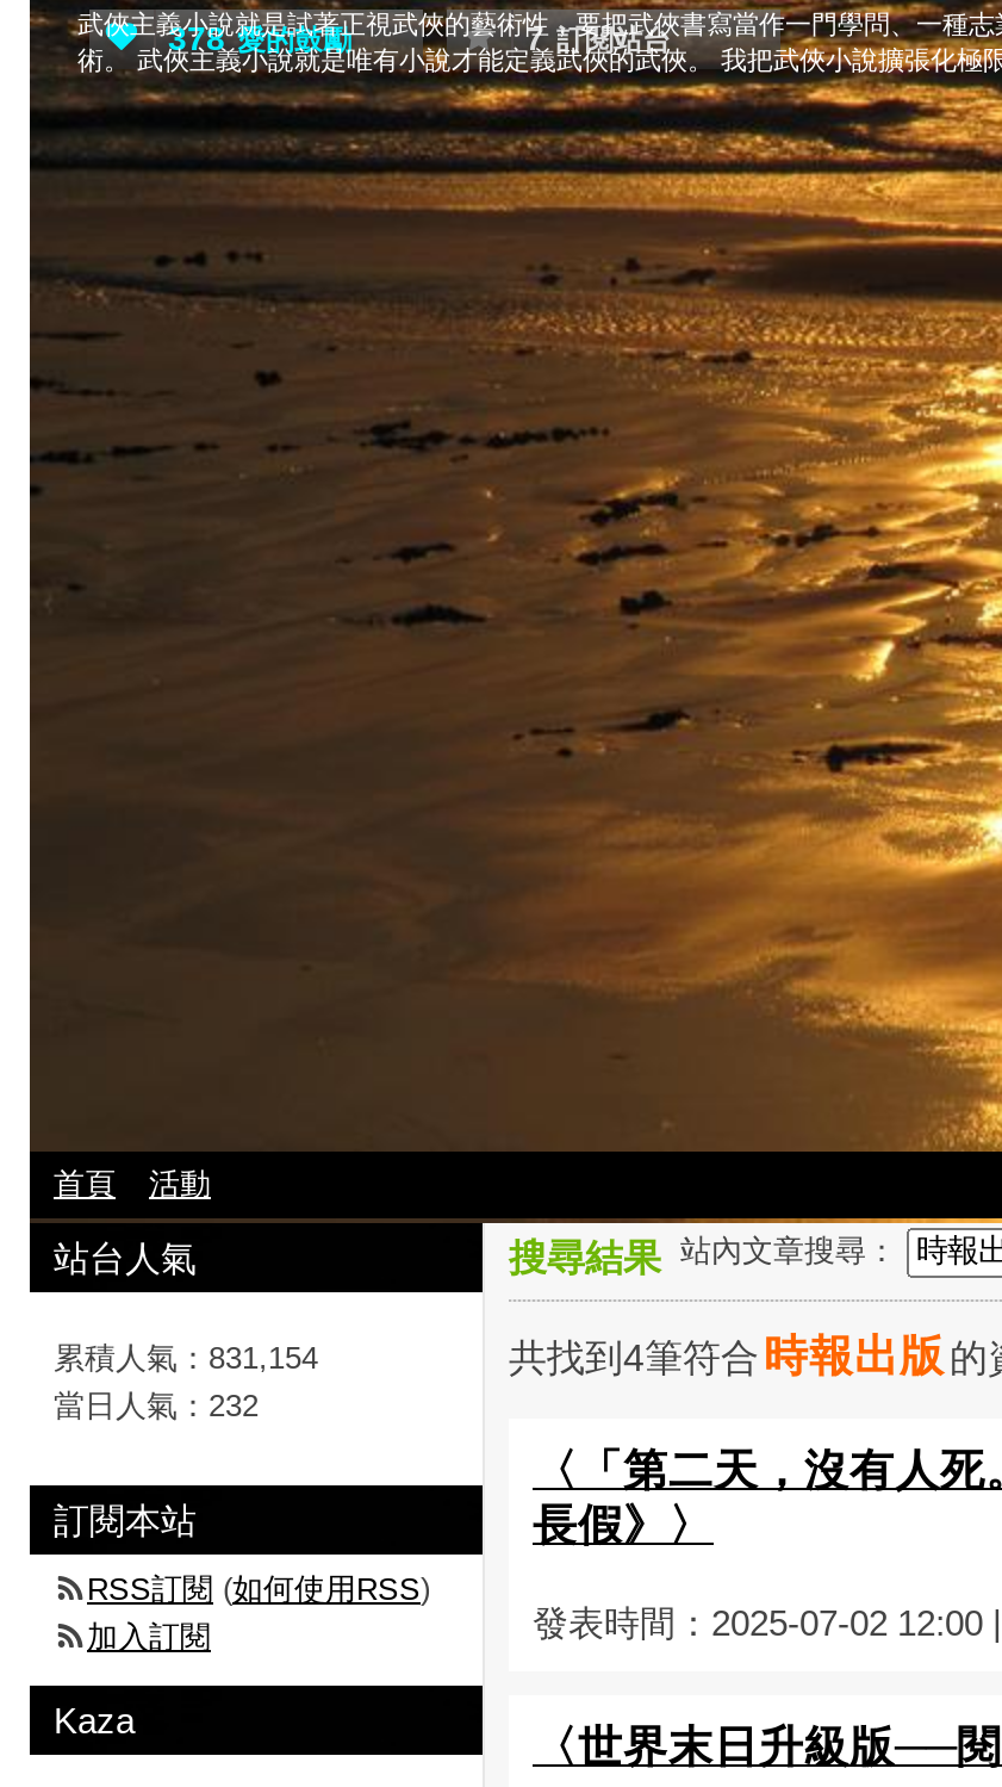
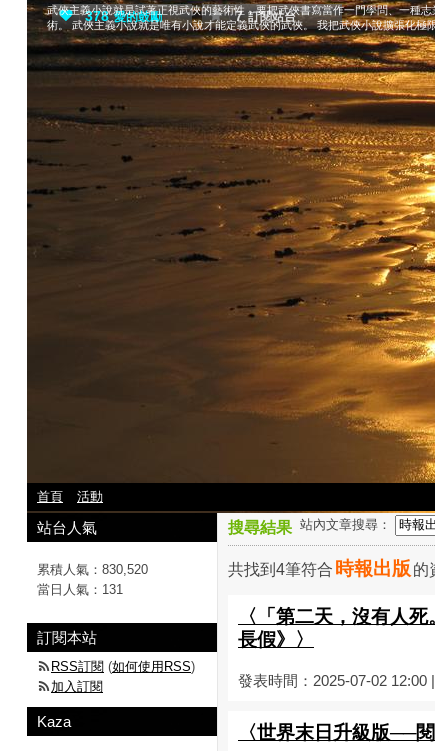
- 累積人氣：831,154
+ 累積人氣：830,520

- 當日人氣：232
+ 當日人氣：131
